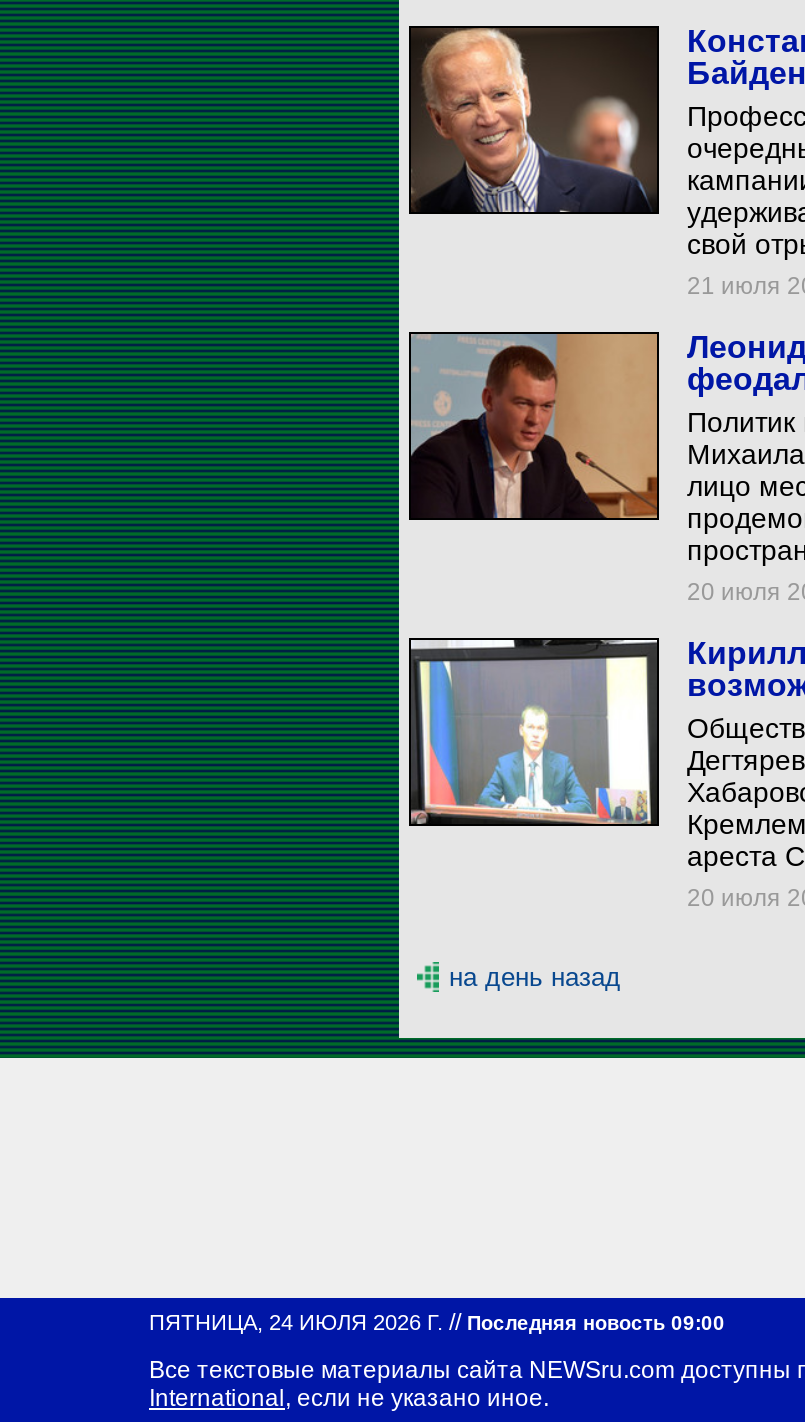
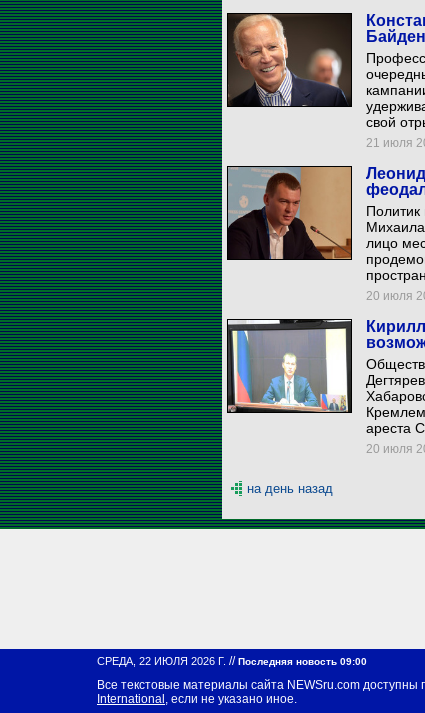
- ПЯТНИЦА, 24 ИЮЛЯ 2026 Г. // Последняя новость 09:00
+ СРЕДА, 22 ИЮЛЯ 2026 Г. // Последняя новость 09:00
